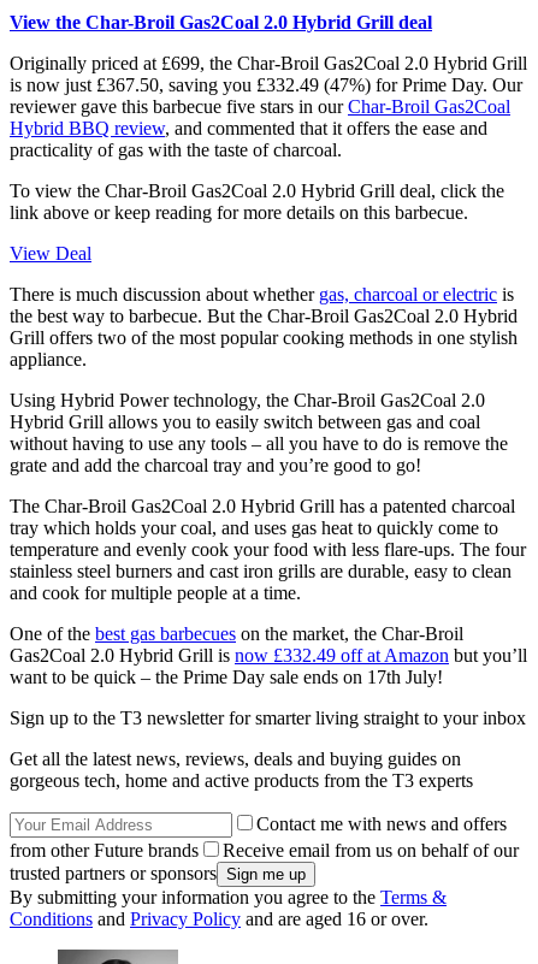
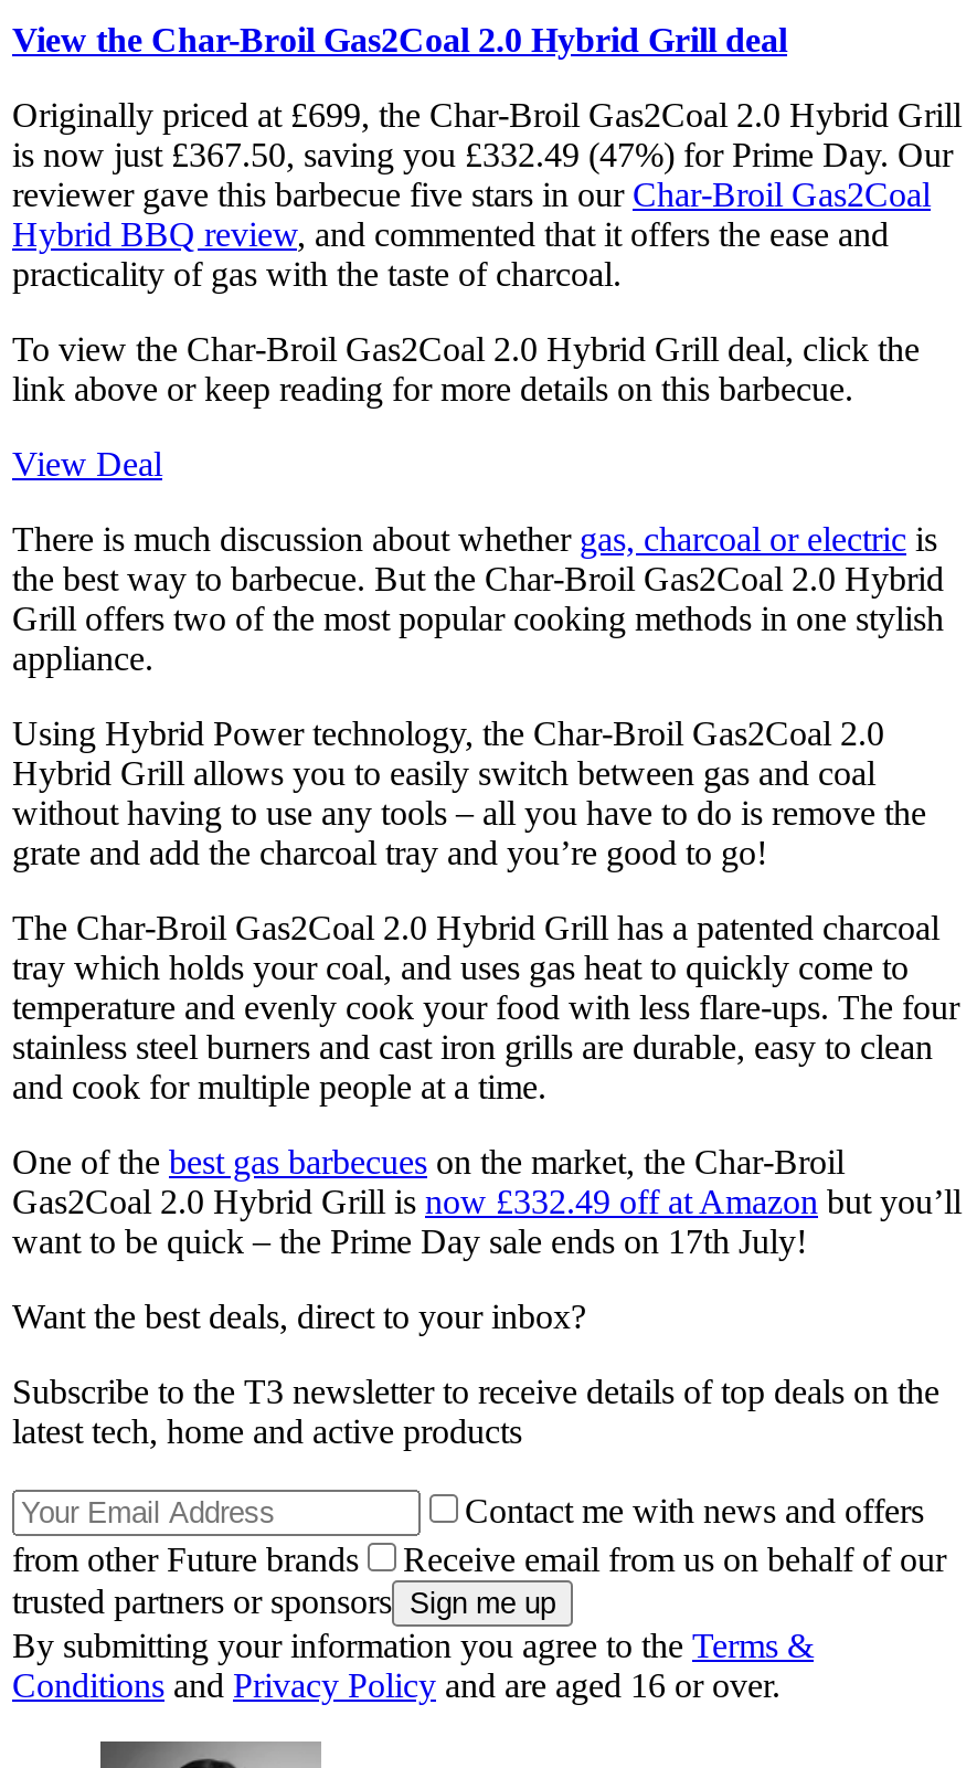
- Sign up to the T3 newsletter for smarter living straight to your inbox
+ Want the best deals, direct to your inbox?

- Get all the latest news, reviews, deals and buying guides on
- gorgeous tech, home and active products from the T3 experts
+ Subscribe to the T3 newsletter to receive details of top deals on the
+ latest tech, home and active products
